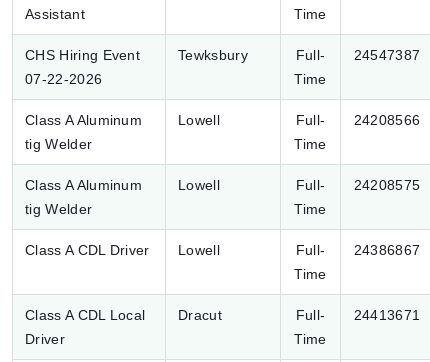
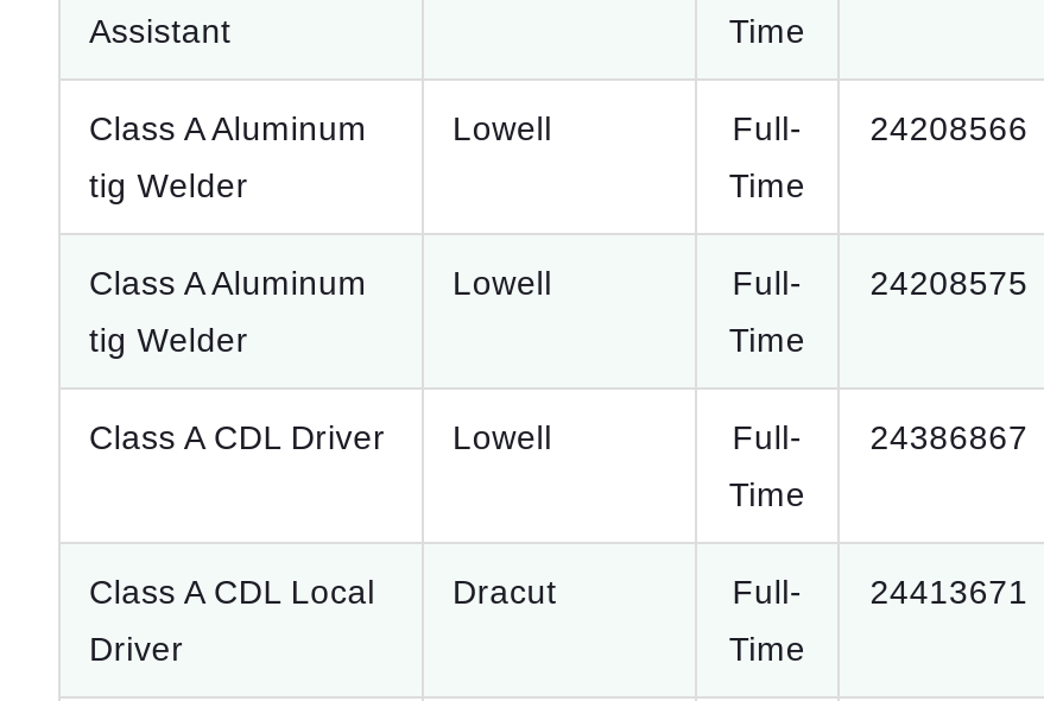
- CHS Hiring Event
- 07-22-2026

- Tewksbury
- Full-
- Time

- 24547387
